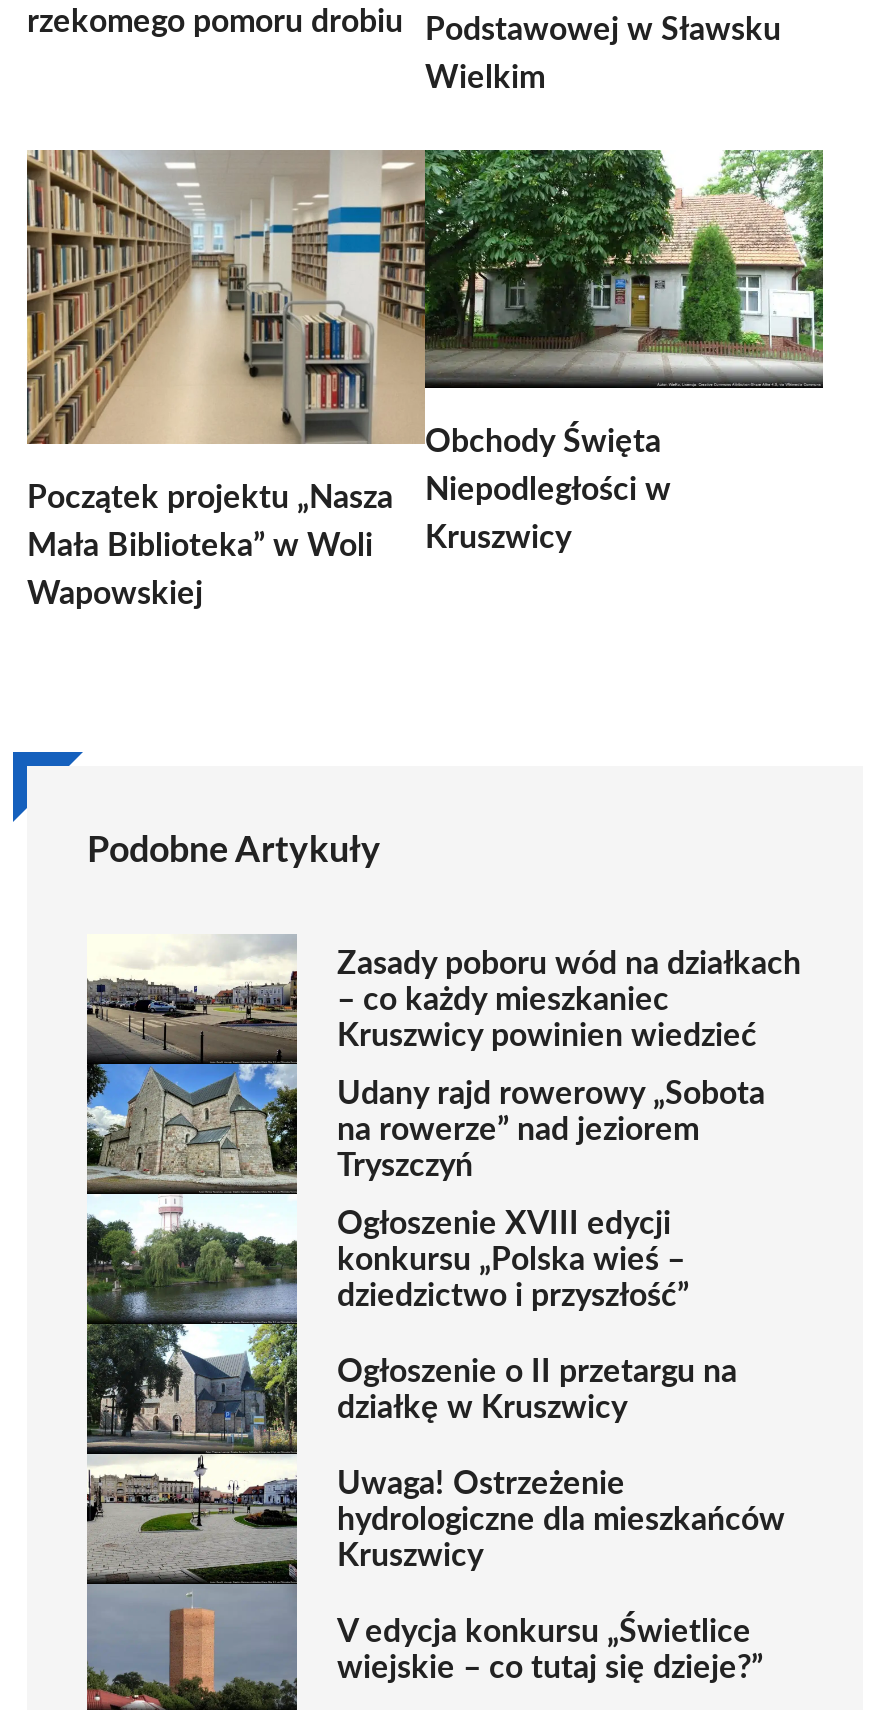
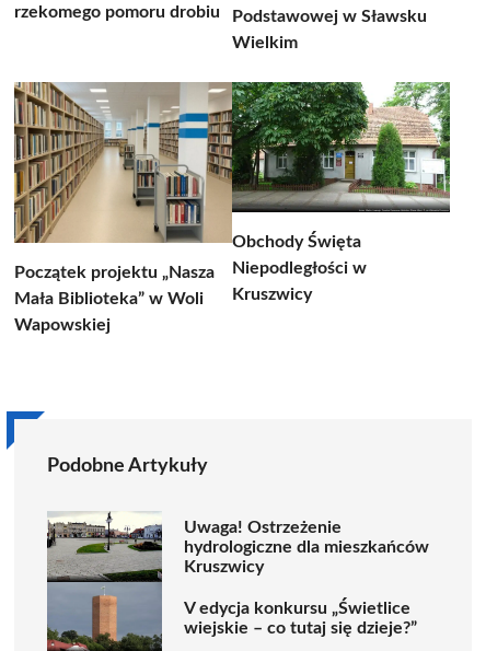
- [image]
- Zasady poboru wód na działkach
- – co każdy mieszkaniec
- Kruszwicy powinien wiedzieć
- Udany rajd rowerowy „Sobota
- na rowerze” nad jeziorem
- Tryszczyń
- Ogłoszenie XVIII edycji
- konkursu „Polska wieś –
- dziedzictwo i przyszłość”
- Ogłoszenie o II przetargu na
- działkę w Kruszwicy
